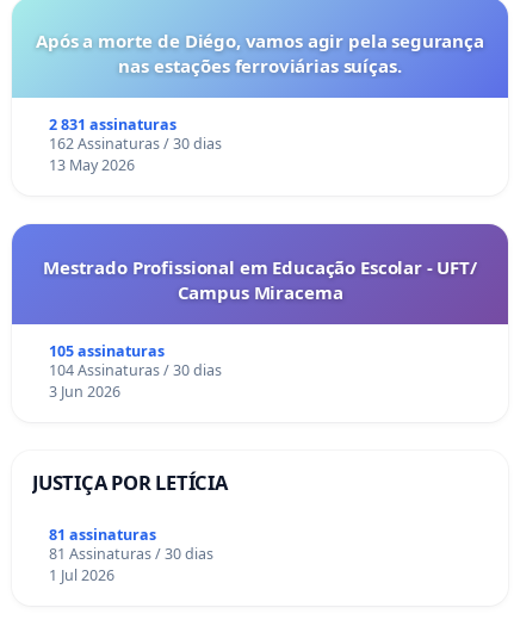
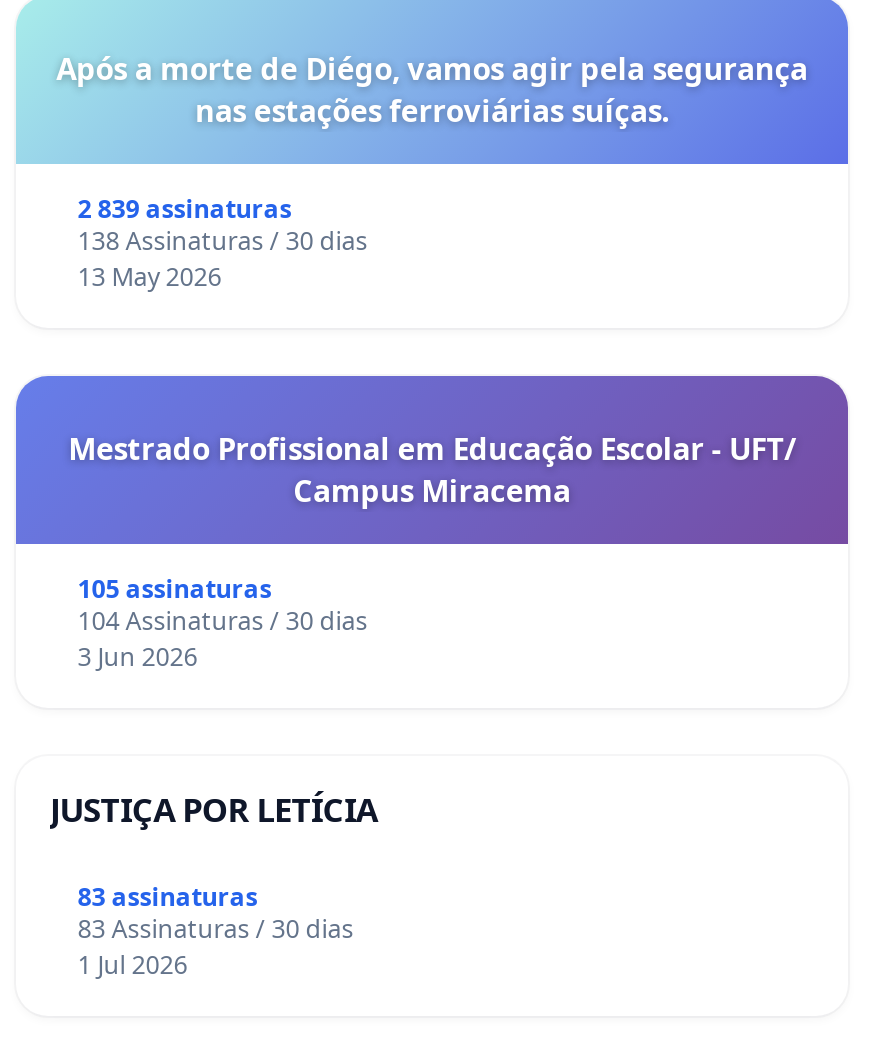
- 2 831 assinaturas
+ 2 839 assinaturas

- 162 Assinaturas / 30 dias
+ 138 Assinaturas / 30 dias

- 81 assinaturas
+ 83 assinaturas

- 81 Assinaturas / 30 dias
+ 83 Assinaturas / 30 dias
